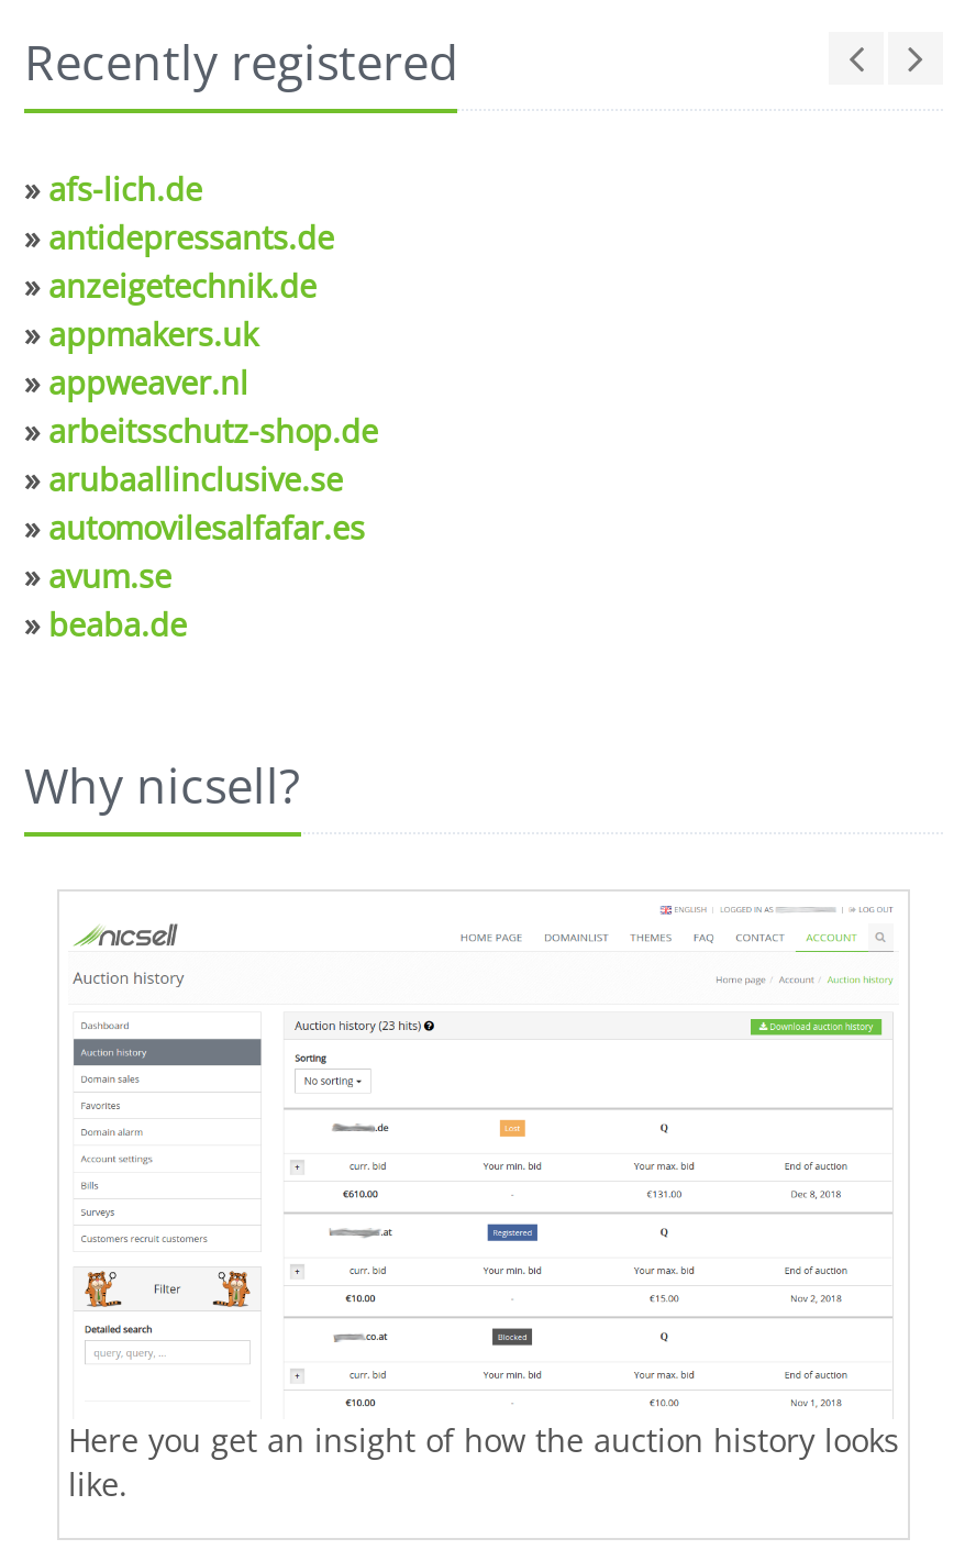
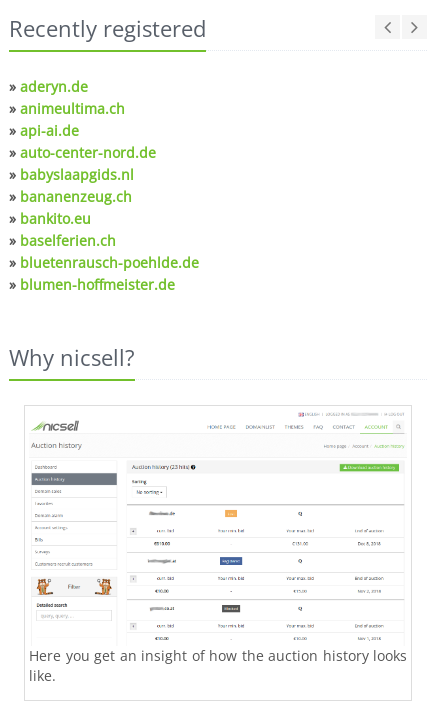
- » afs-lich.de
- » antidepressants.de
- » anzeigetechnik.de
- » appmakers.uk
- » appweaver.nl
- » arbeitsschutz-shop.de
- » arubaallinclusive.se
- » automovilesalfafar.es
- » avum.se
- » beaba.de
+ » aderyn.de
+ » animeultima.ch
+ » api-ai.de
+ » auto-center-nord.de
+ » babyslaapgids.nl
+ » bananenzeug.ch
+ » bankito.eu
+ » baselferien.ch
+ » bluetenrausch-poehlde.de
+ » blumen-hoffmeister.de
